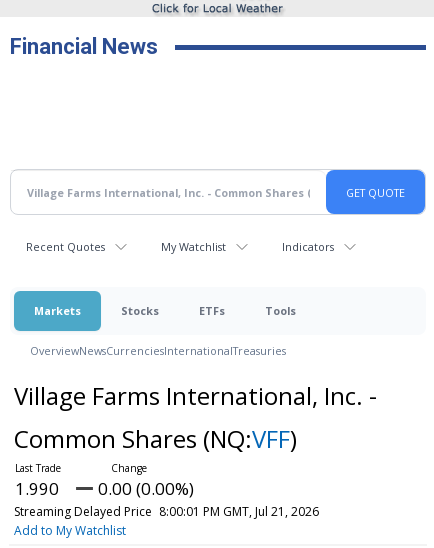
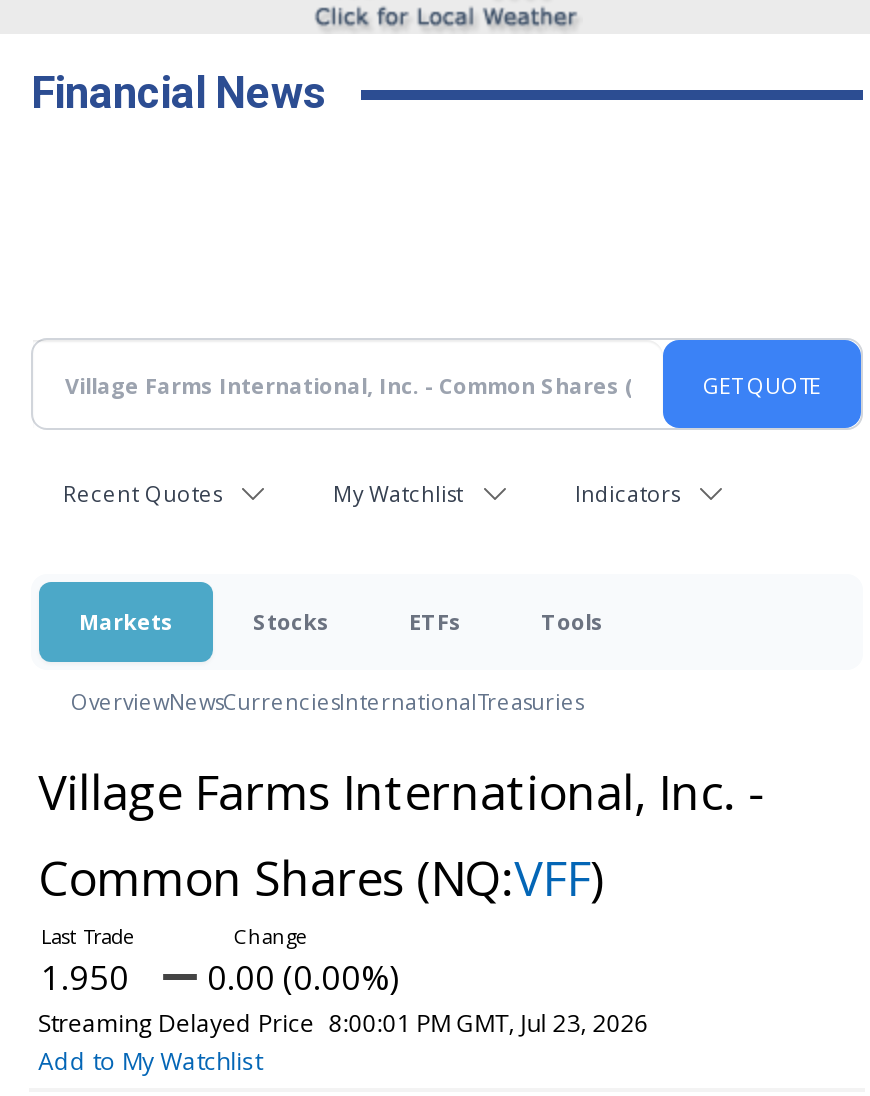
- 1.990 0.00 (0.00%)
+ 1.950 0.00 (0.00%)

- Streaming Delayed Price 8:00:01 PM GMT, Jul 21, 2026
+ Streaming Delayed Price 8:00:01 PM GMT, Jul 23, 2026
